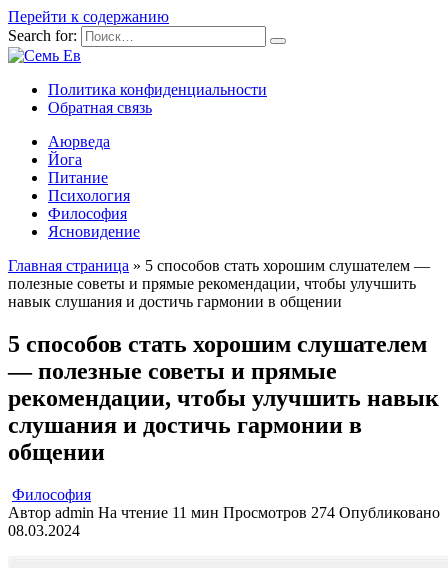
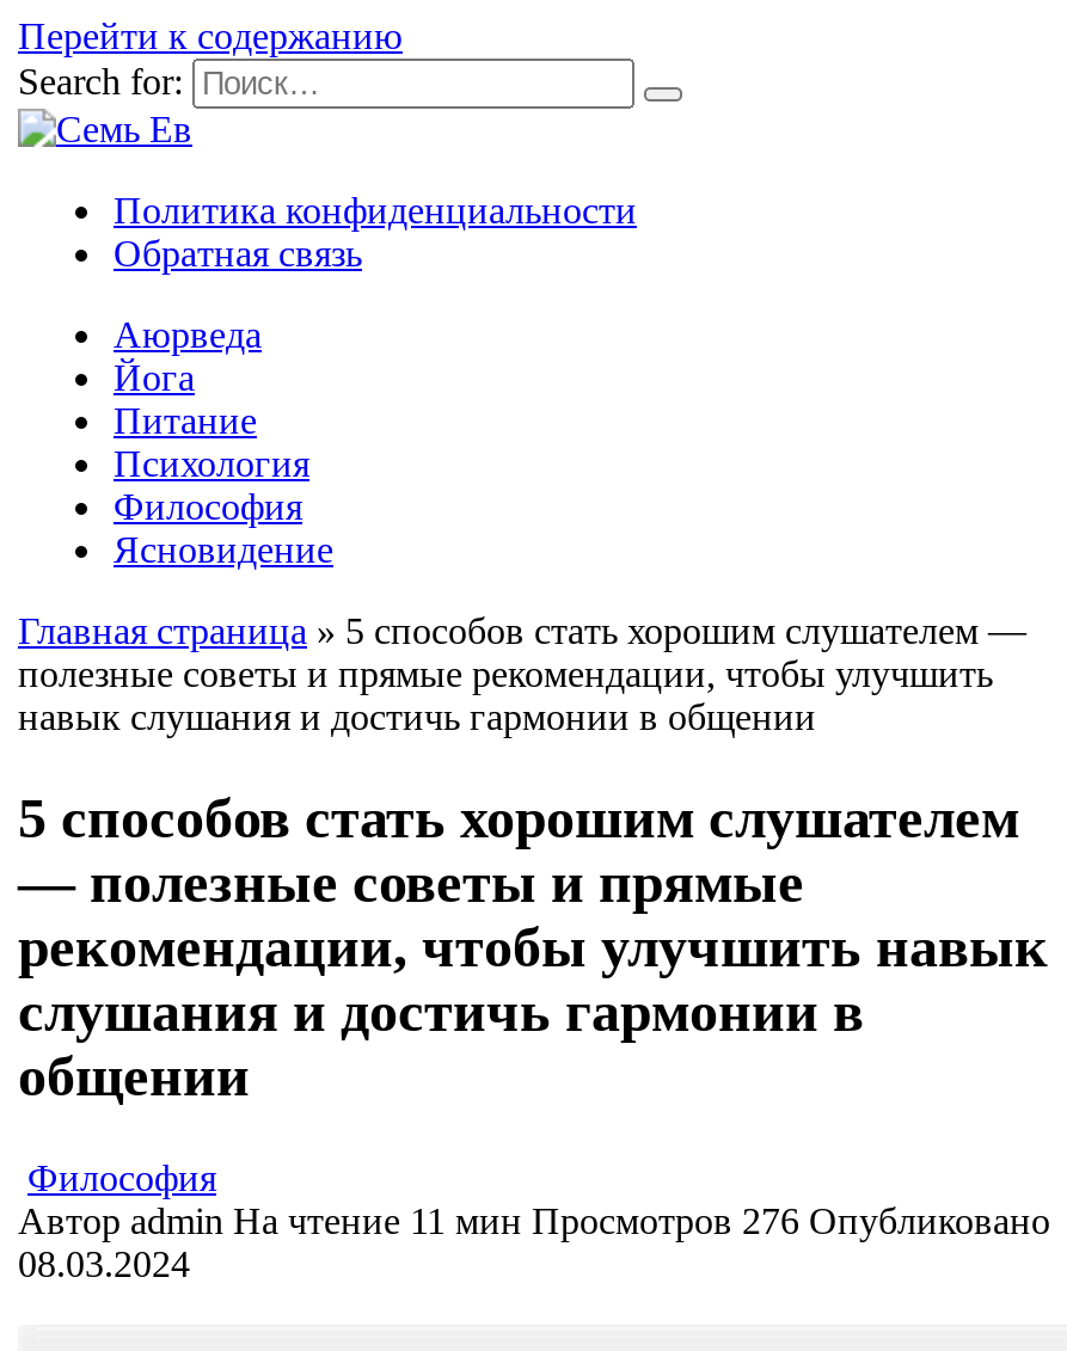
- Автор admin На чтение 11 мин Просмотров 274 Опубликовано
+ Автор admin На чтение 11 мин Просмотров 276 Опубликовано
